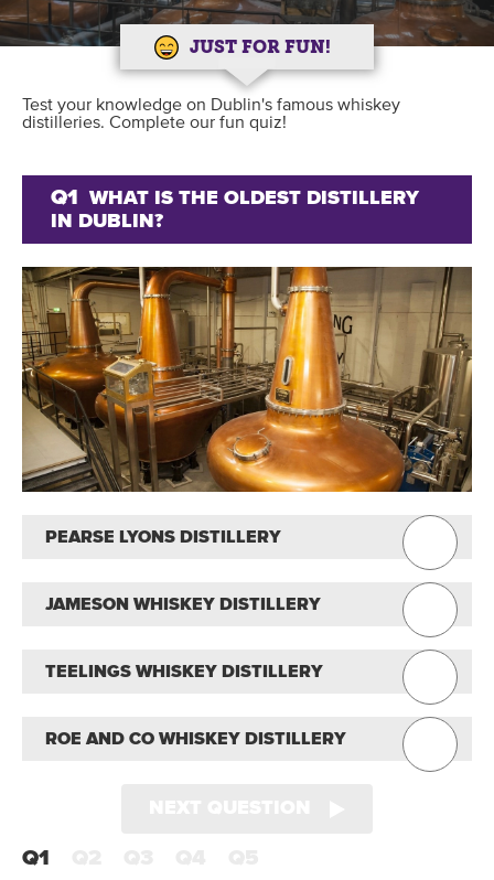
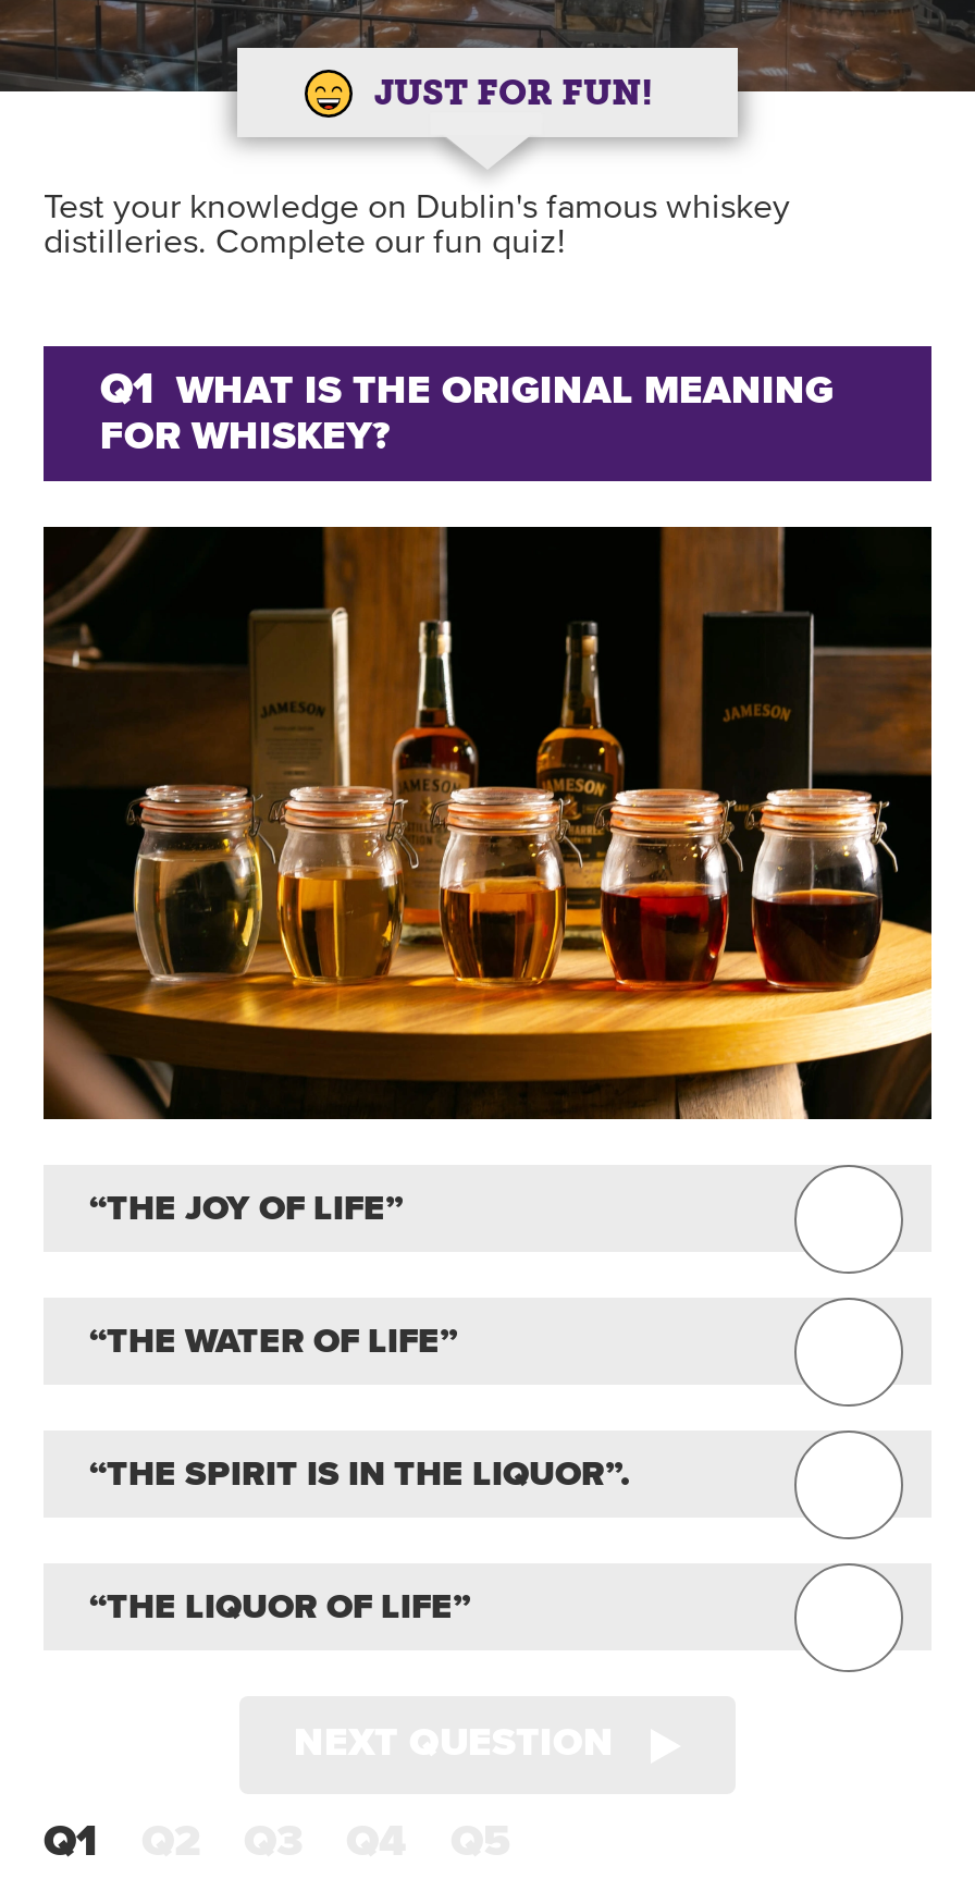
- Q1 WHAT IS THE OLDEST DISTILLERY
- IN DUBLIN?
+ Q1 WHAT IS THE ORIGINAL MEANING
+ FOR WHISKEY?

- [image]
- PEARSE LYONS DISTILLERY
+ [image]
+ “THE JOY OF LIFE”

- JAMESON WHISKEY DISTILLERY
+ “THE WATER OF LIFE”

- TEELINGS WHISKEY DISTILLERY
+ “THE SPIRIT IS IN THE LIQUOR”.

- ROE AND CO WHISKEY DISTILLERY
+ “THE LIQUOR OF LIFE”
